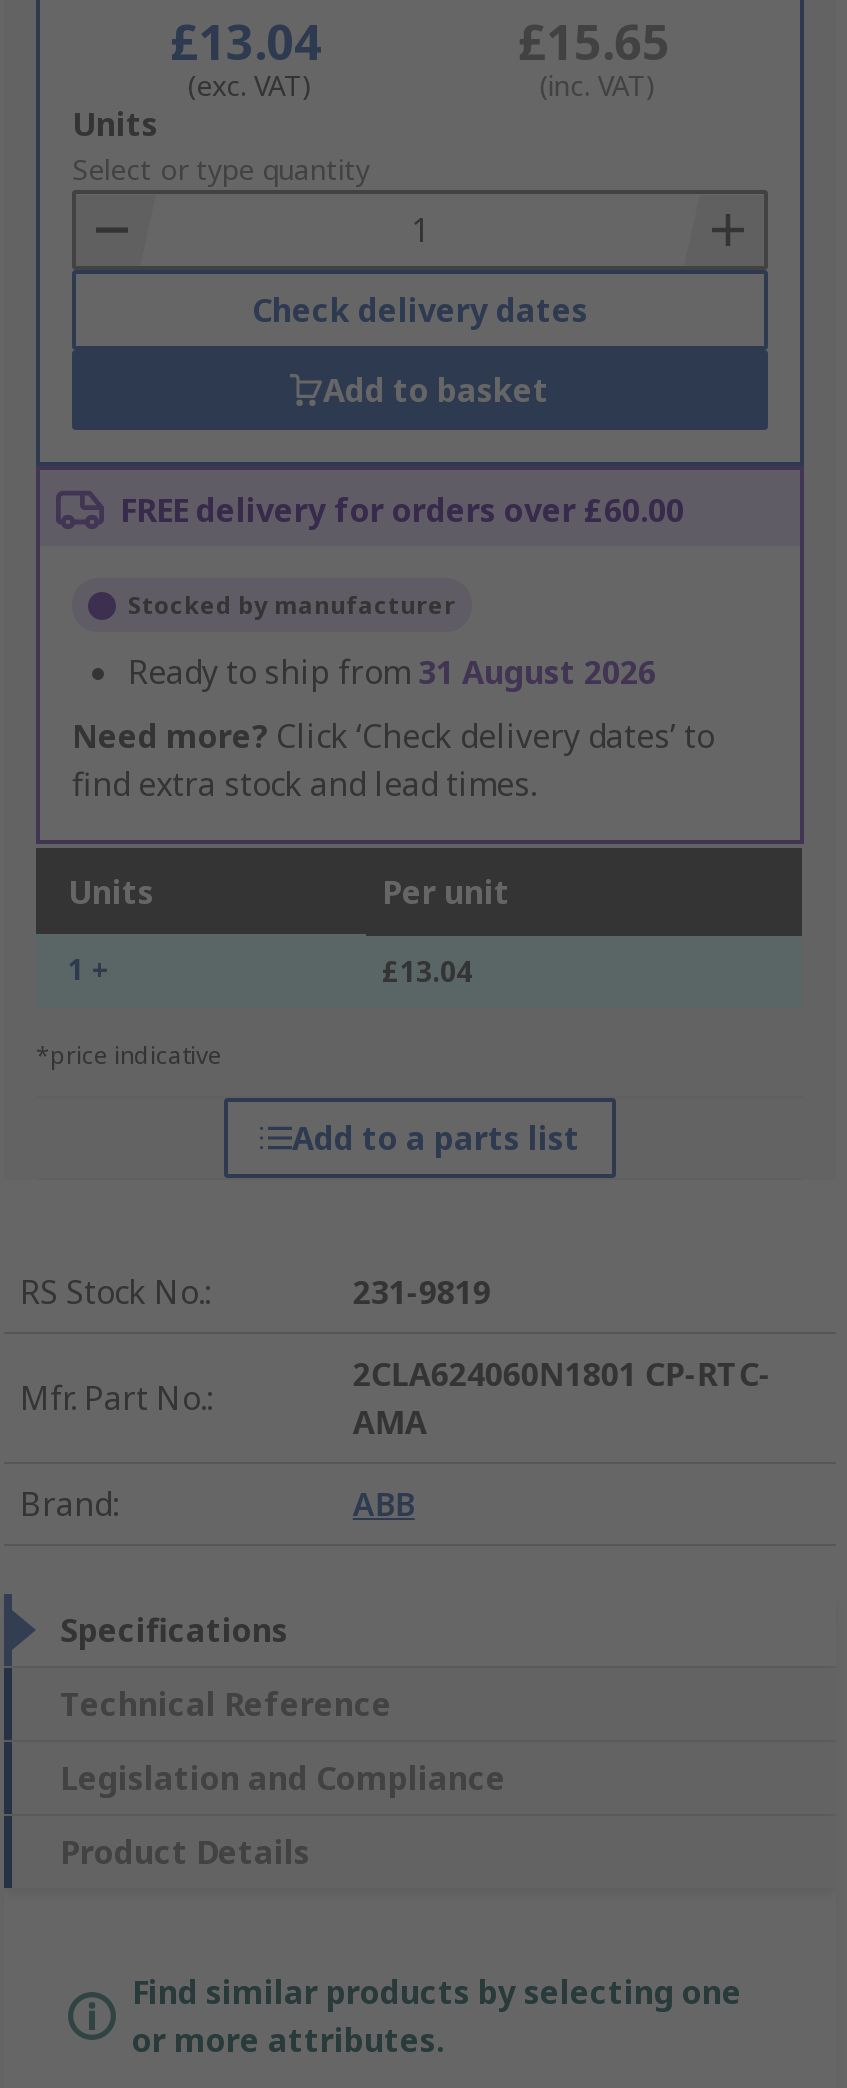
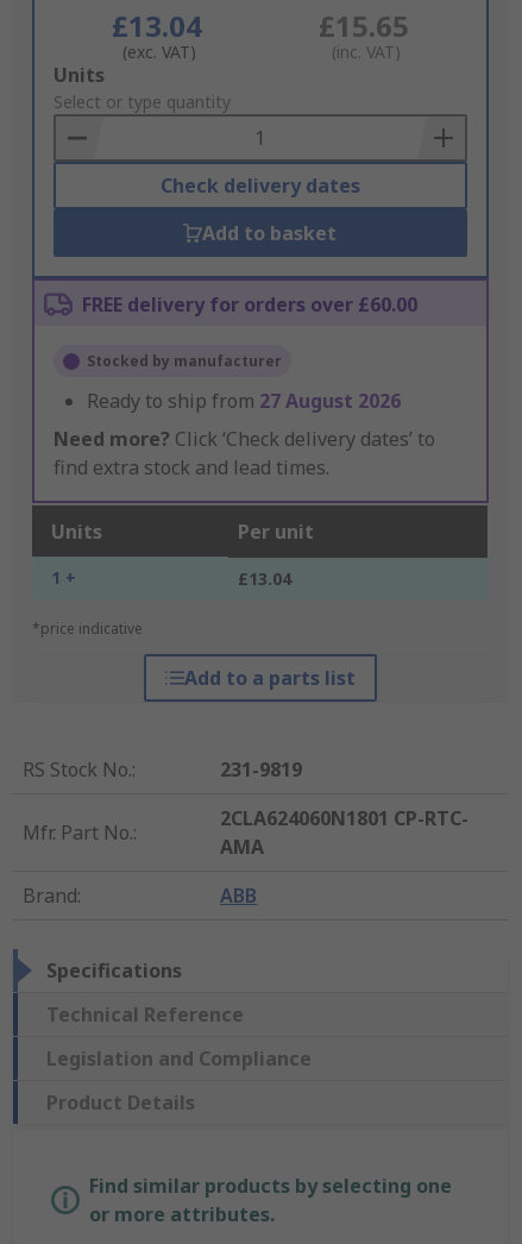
- Ready to ship from 31 August 2026
+ Ready to ship from 27 August 2026
